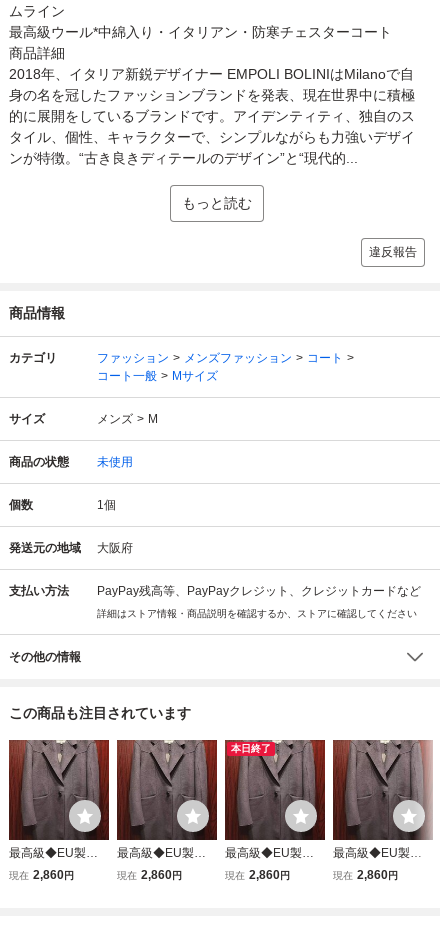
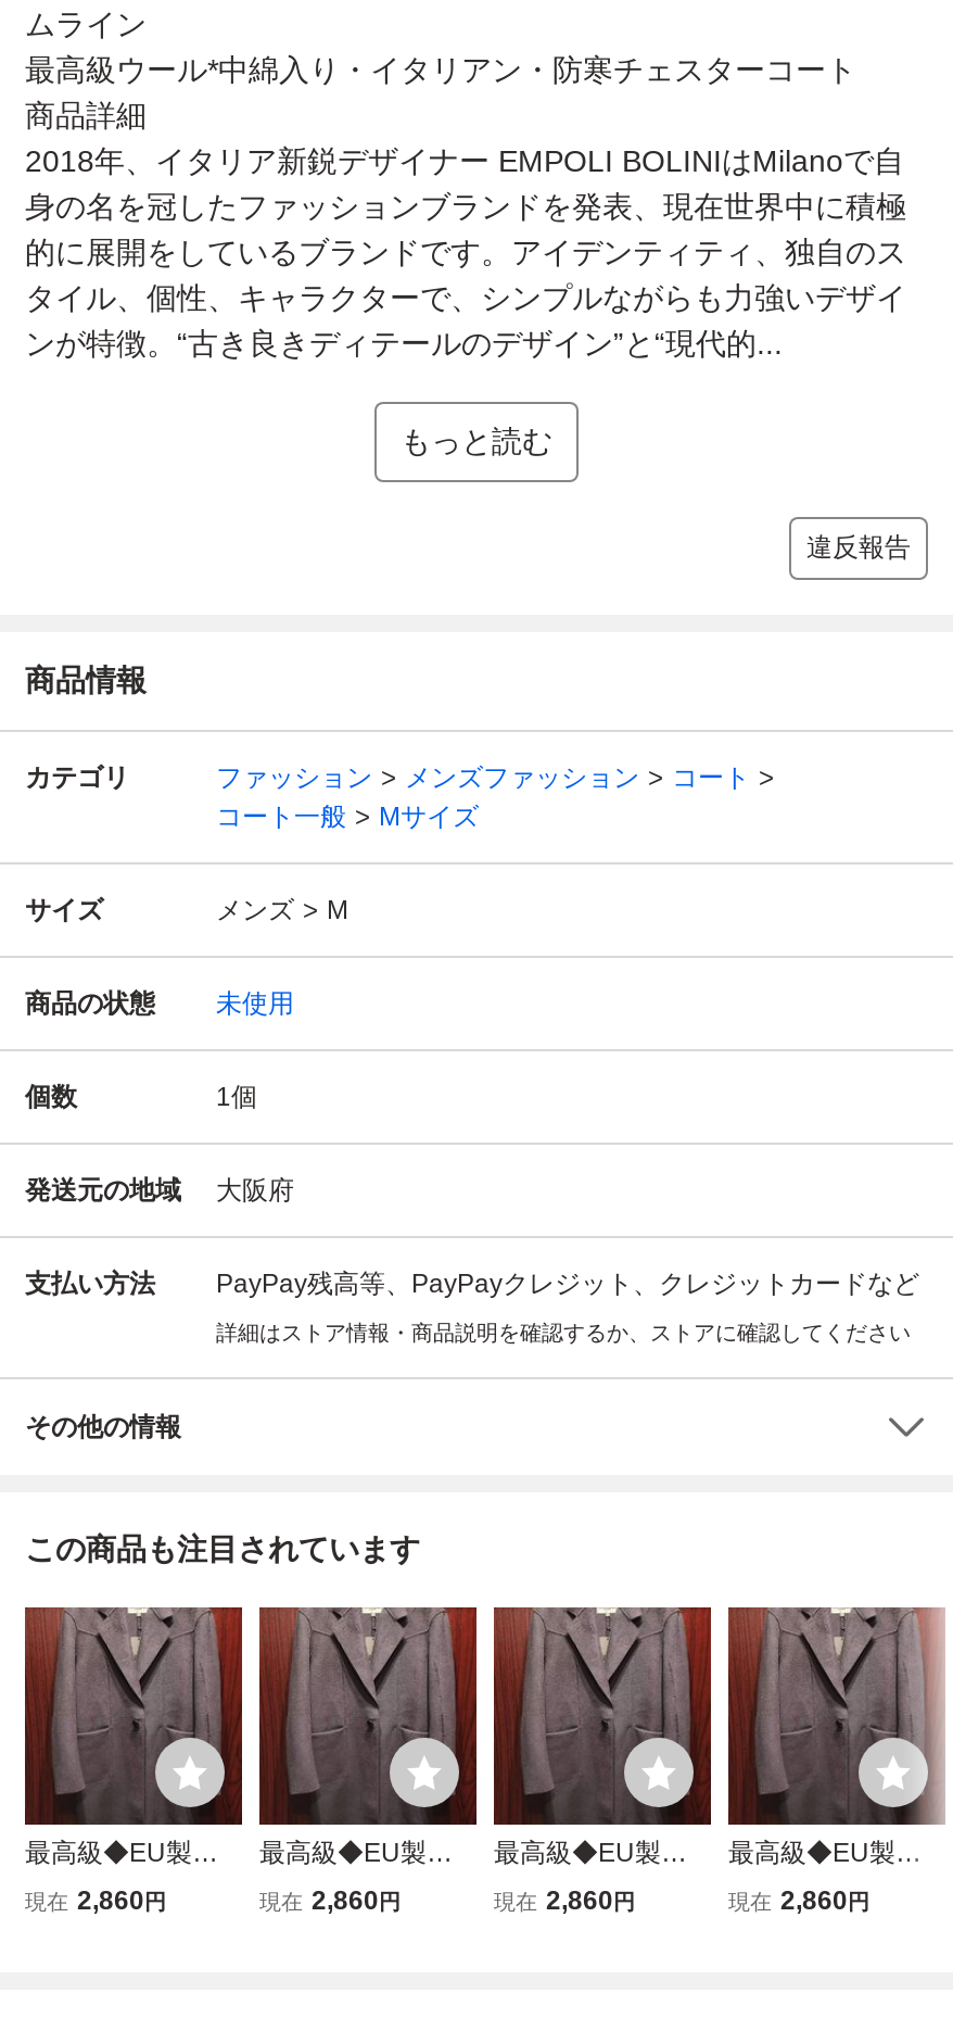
- 本日終了
